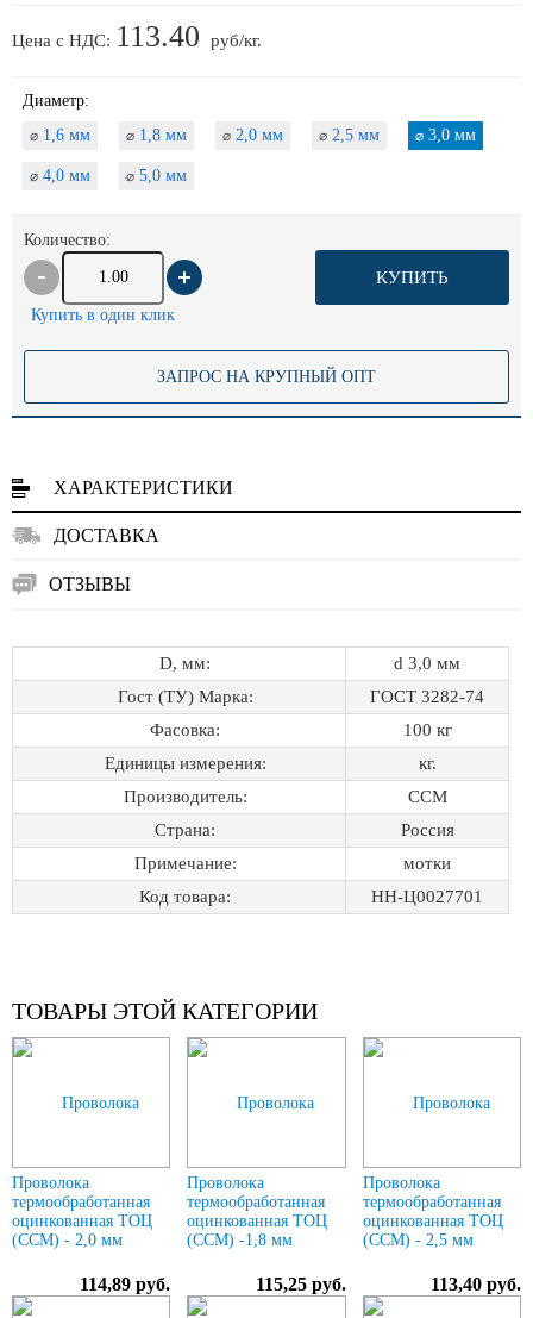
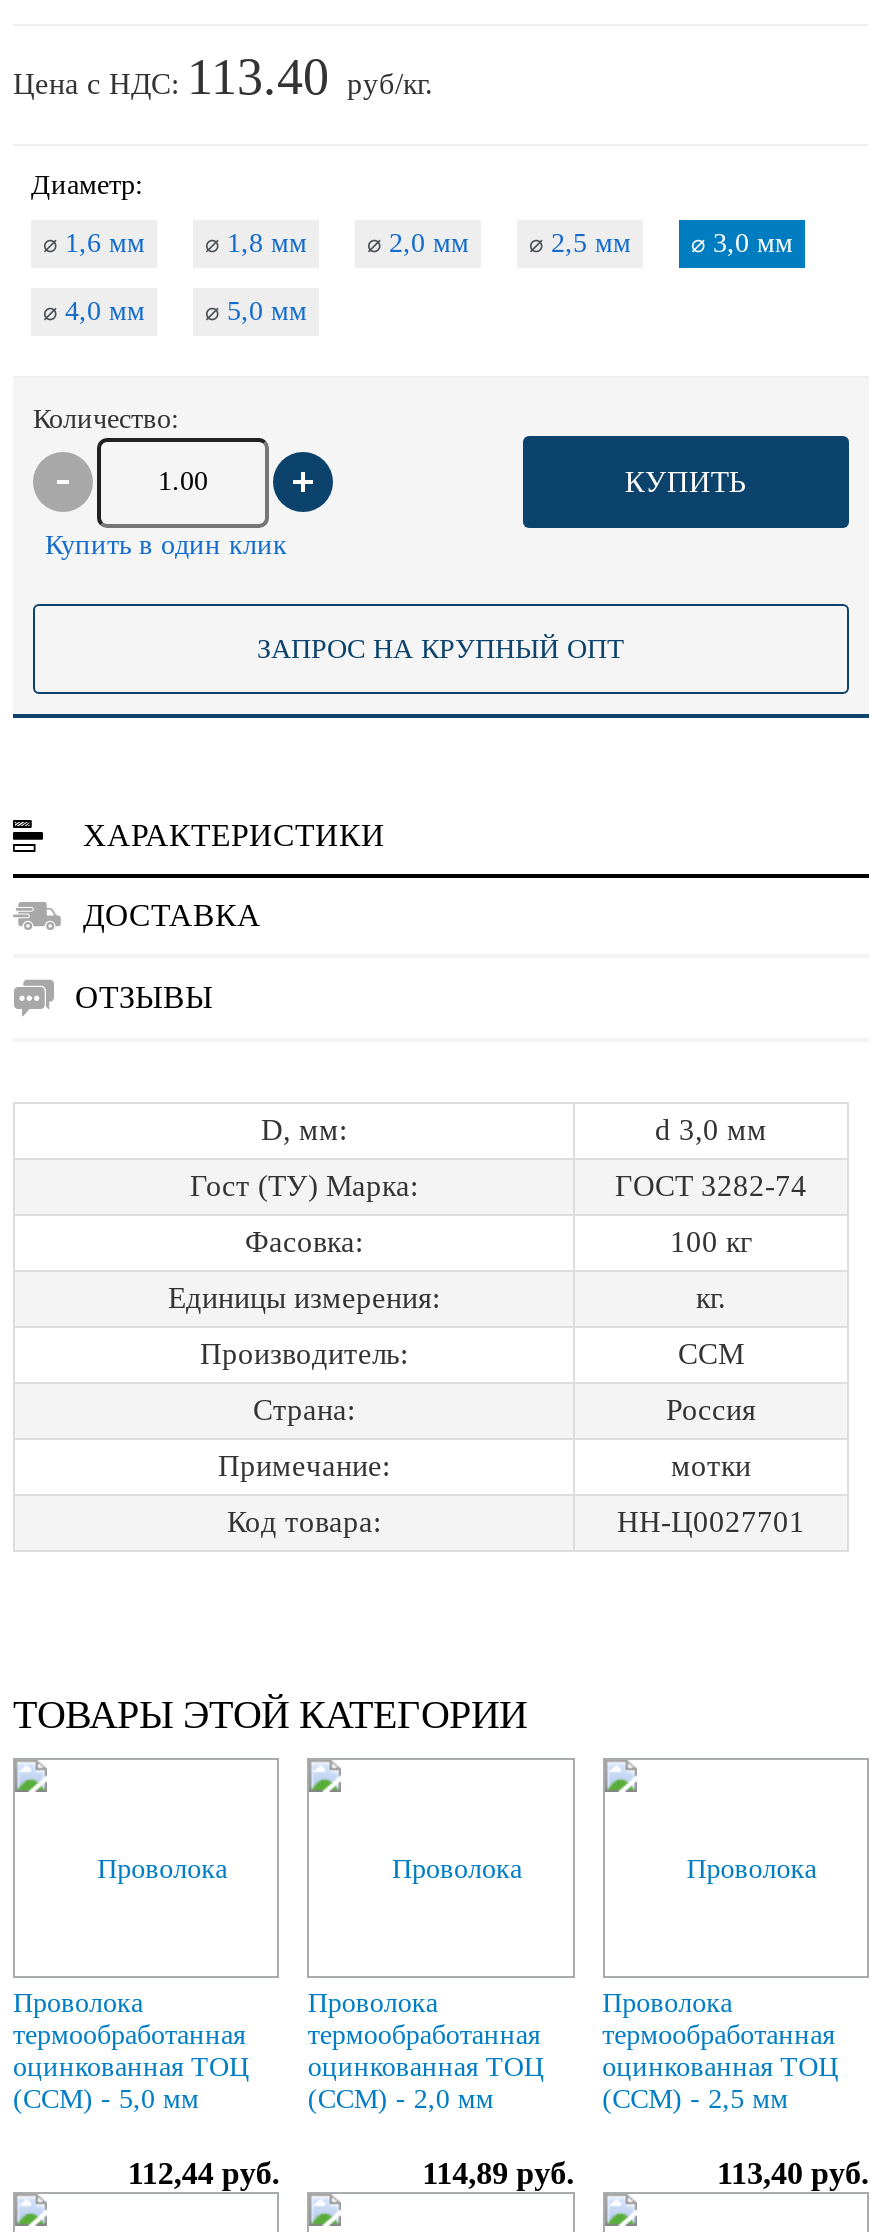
- (ССМ) - 2,0 мм
+ (ССМ) - 5,0 мм

- (ССМ) -1,8 мм
+ (ССМ) - 2,0 мм

- 114,89 руб.
+ 112,44 руб.

- 115,25 руб.
+ 114,89 руб.
